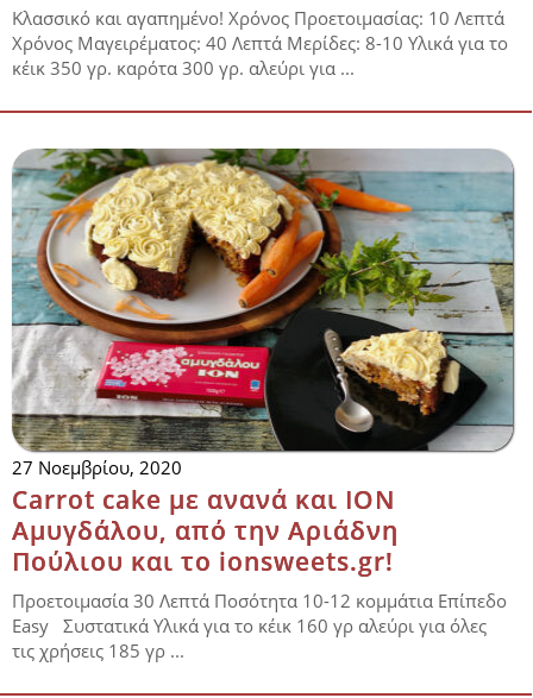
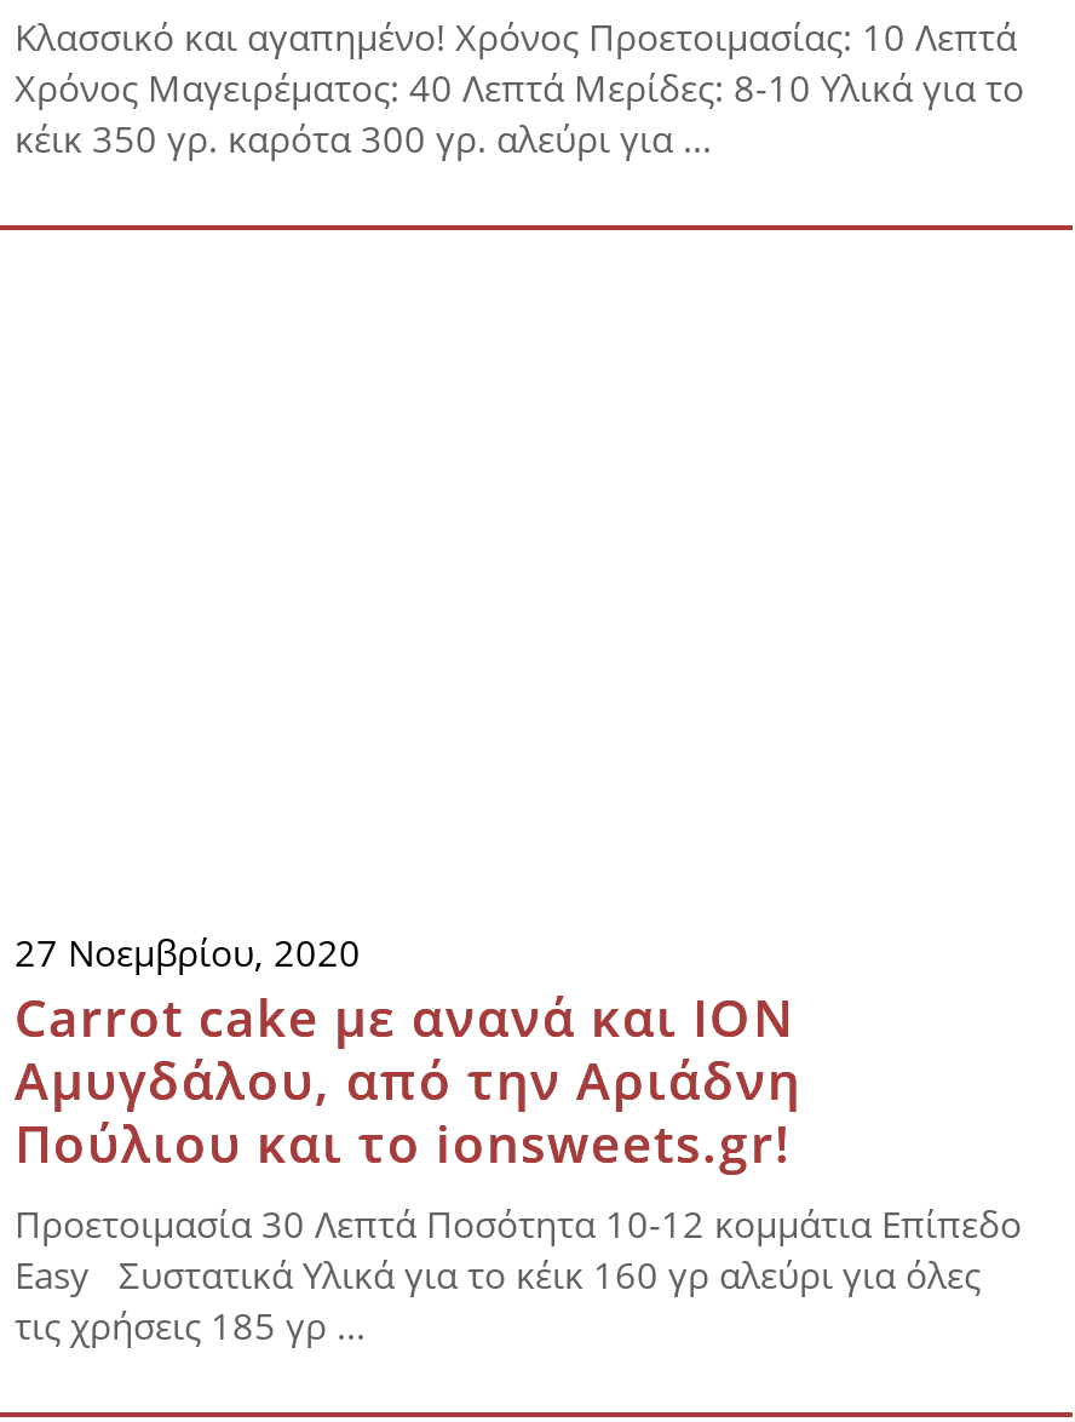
- [image]
